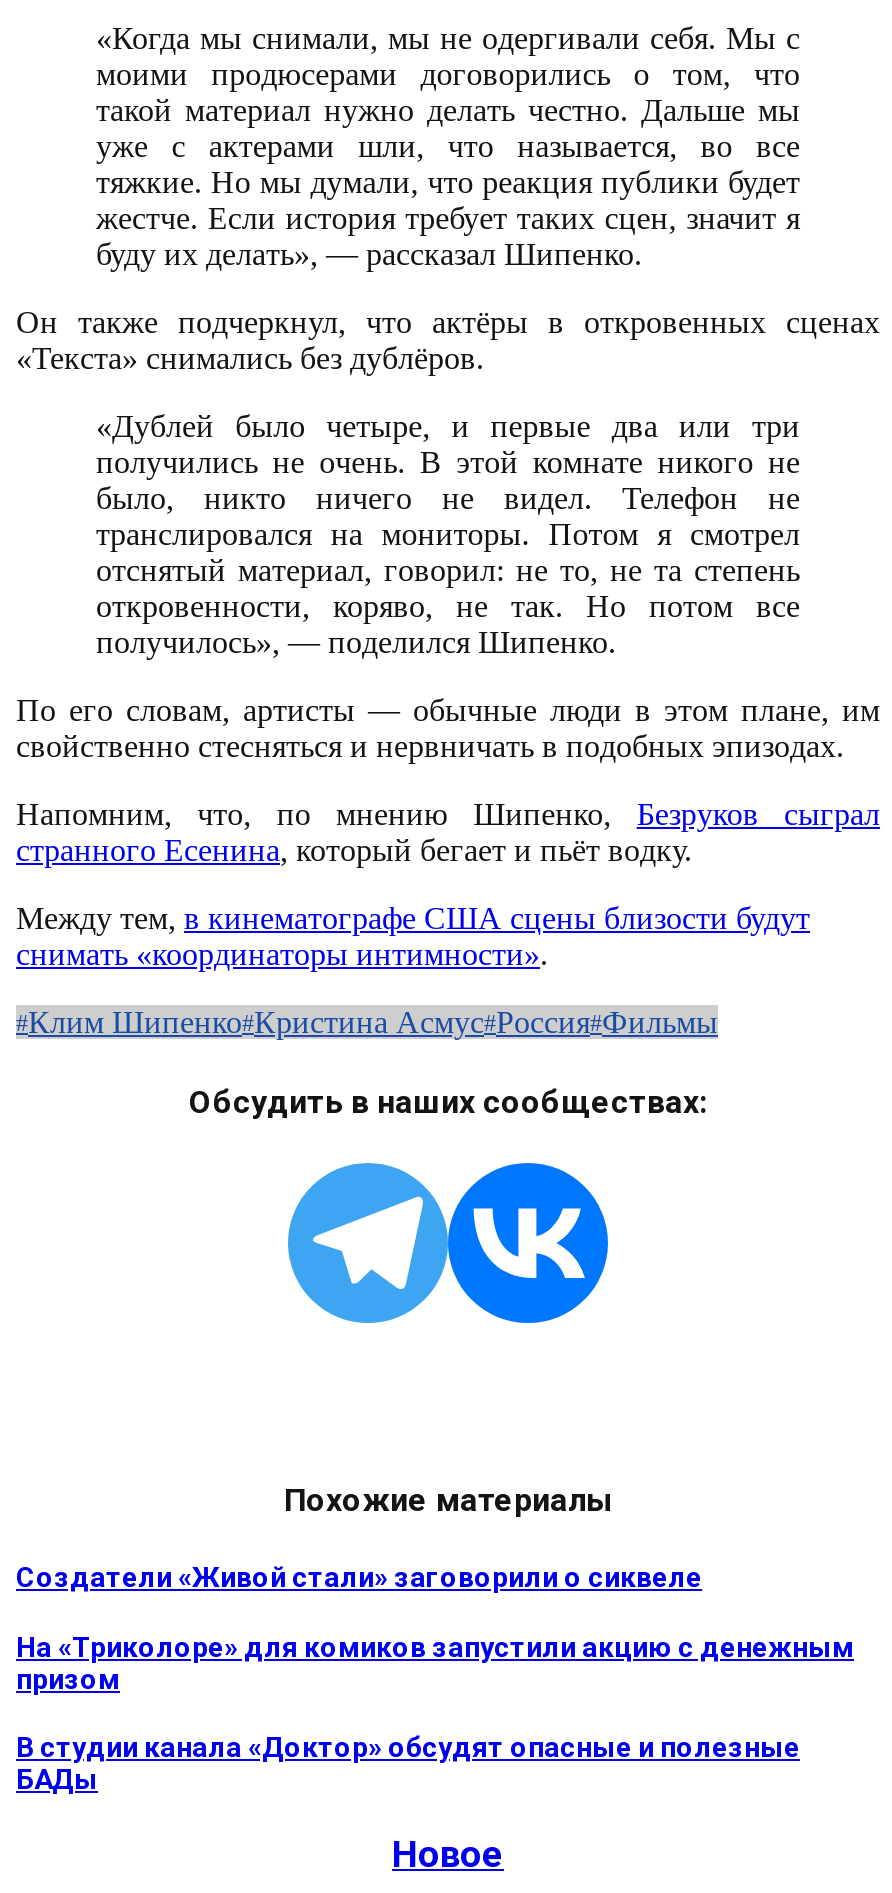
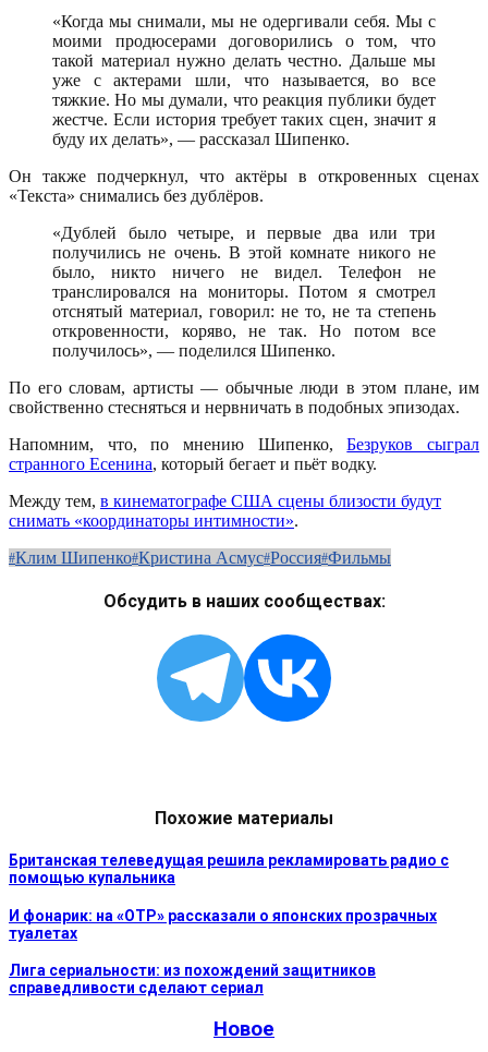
- Создатели «Живой стали» заговорили о сиквеле
+ Британская телеведущая решила рекламировать радио с
+ помощью купальника

- На «Триколоре» для комиков запустили акцию с денежным
- призом
+ И фонарик: на «ОТР» рассказали о японских прозрачных
+ туалетах

- В студии канала «Доктор» обсудят опасные и полезные
- БАДы
+ Лига сериальности: из похождений защитников
+ справедливости сделают сериал
